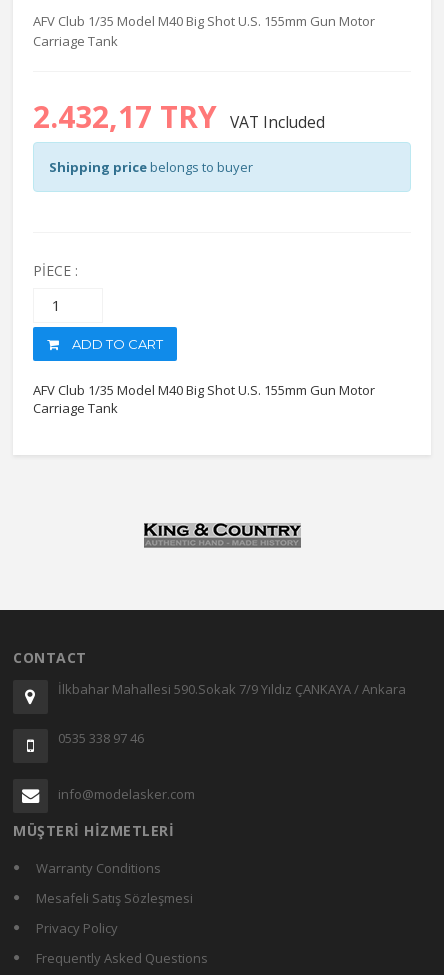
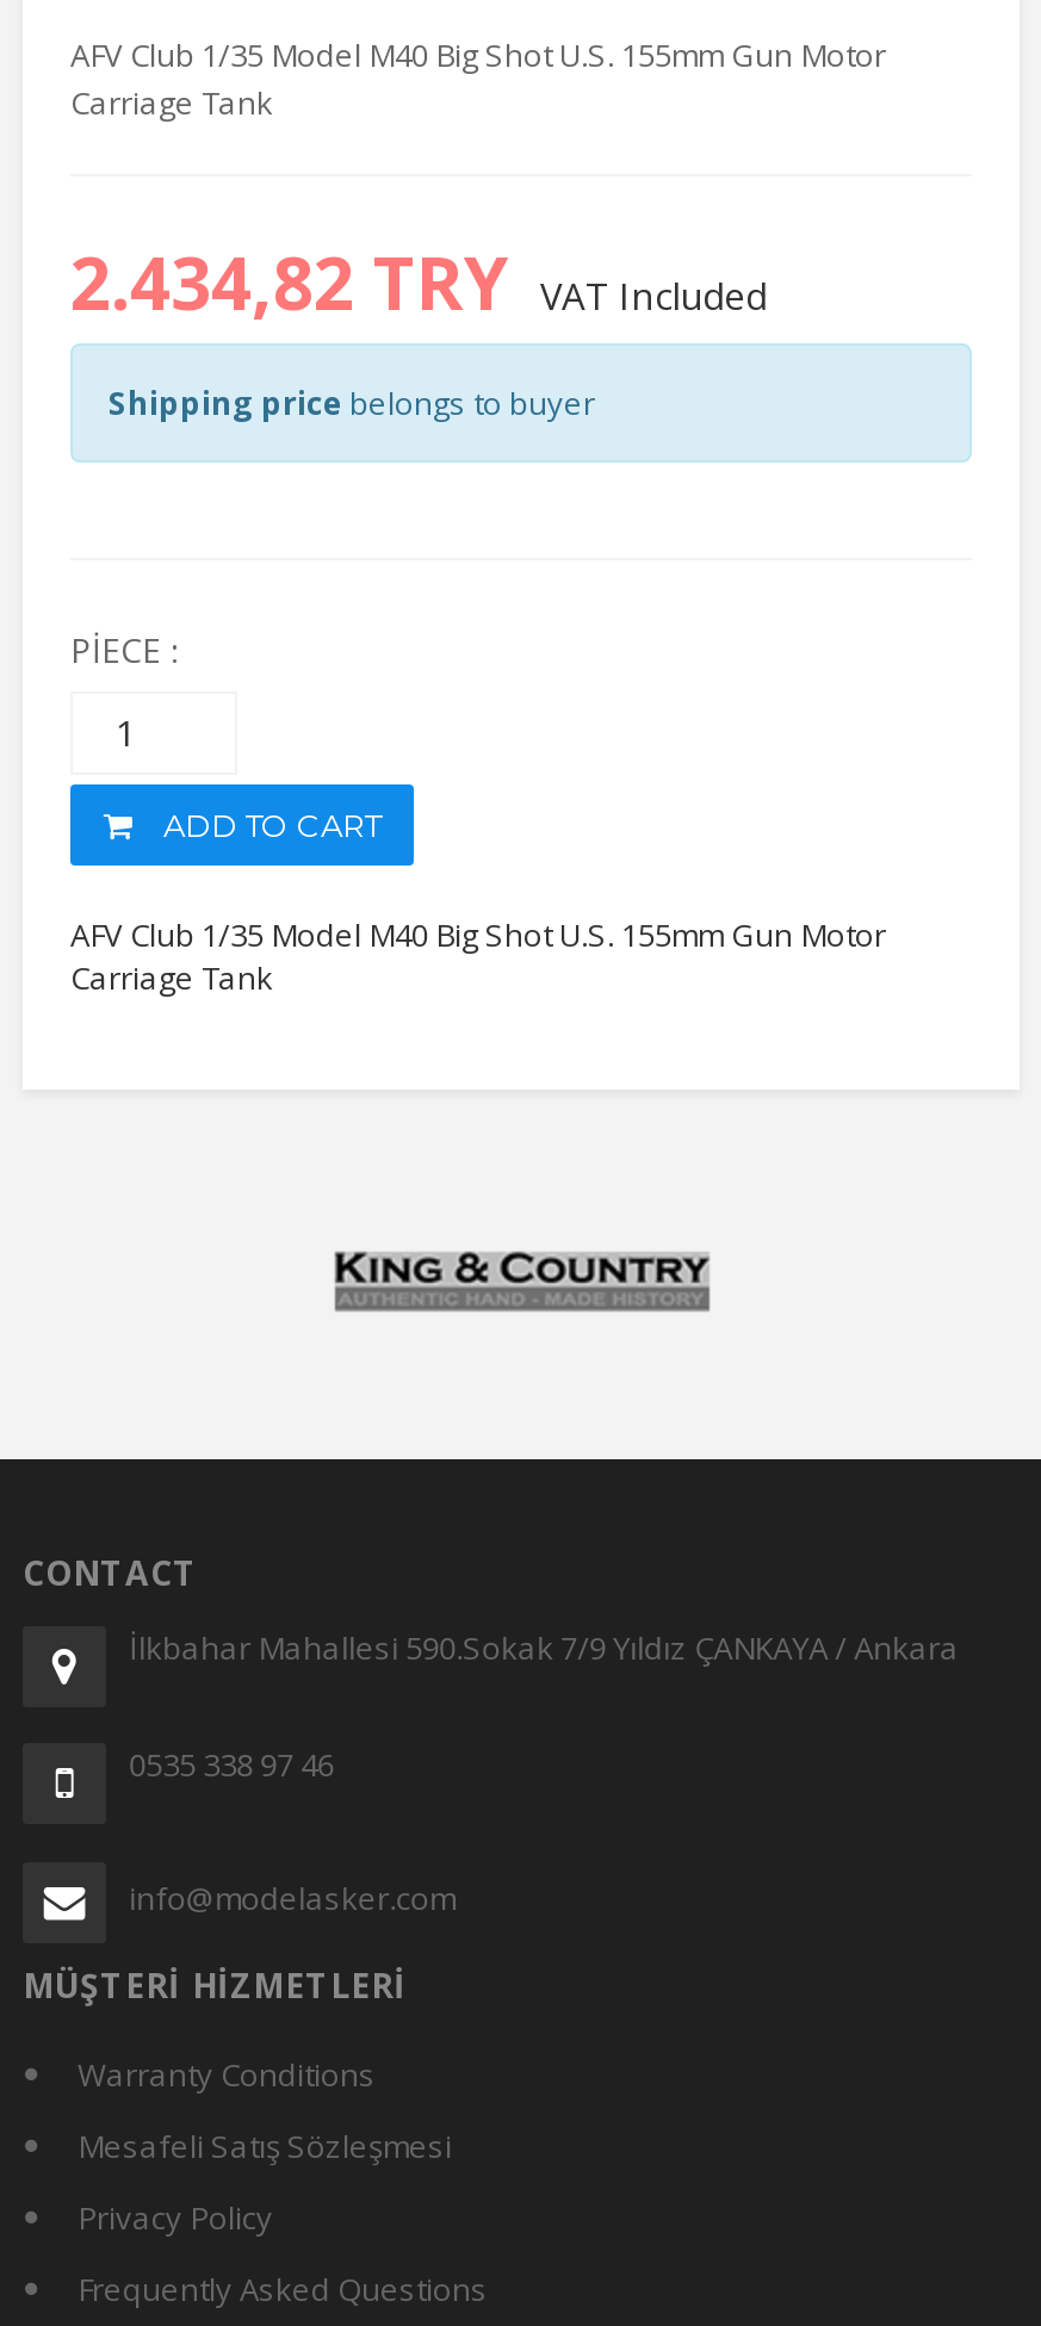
- 2.432,17 TRY VAT Included
+ 2.434,82 TRY VAT Included
